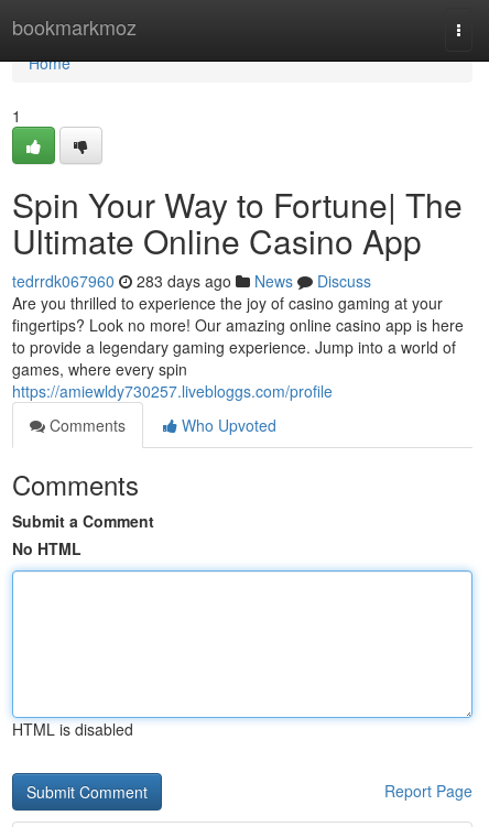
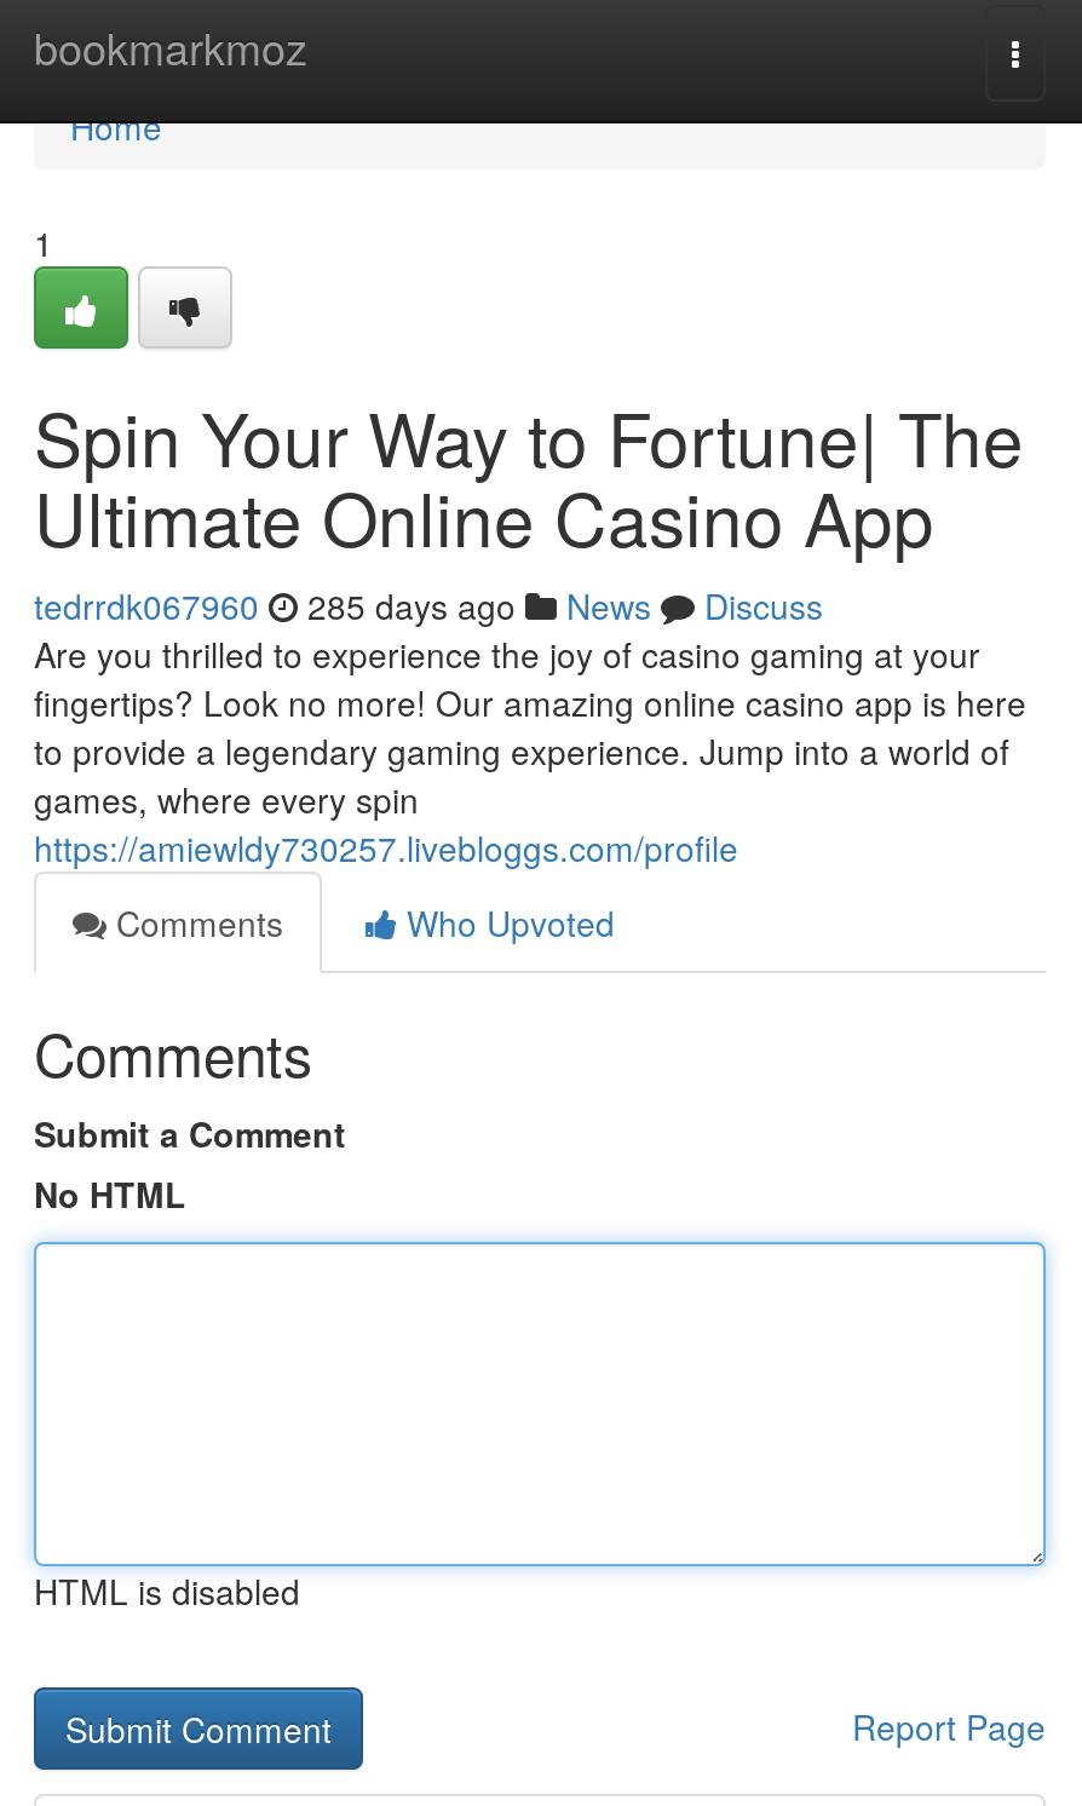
- tedrrdk067960 283 days ago News Discuss
+ tedrrdk067960 285 days ago News Discuss
